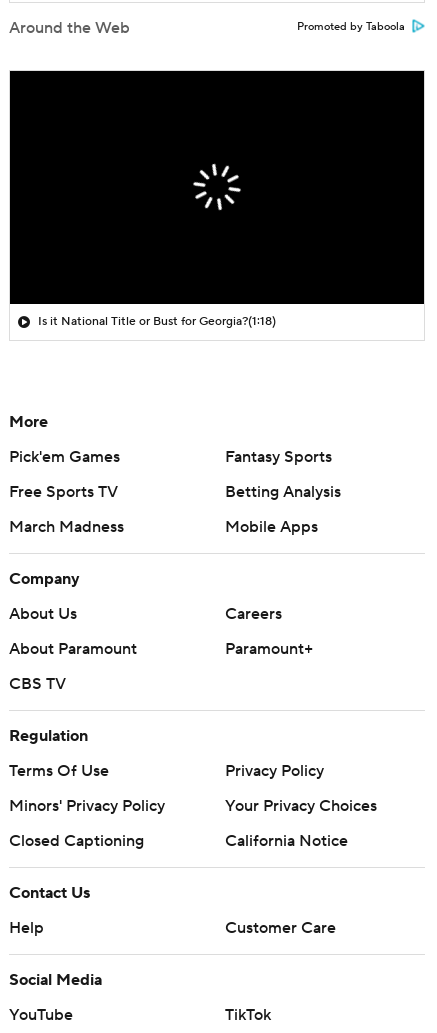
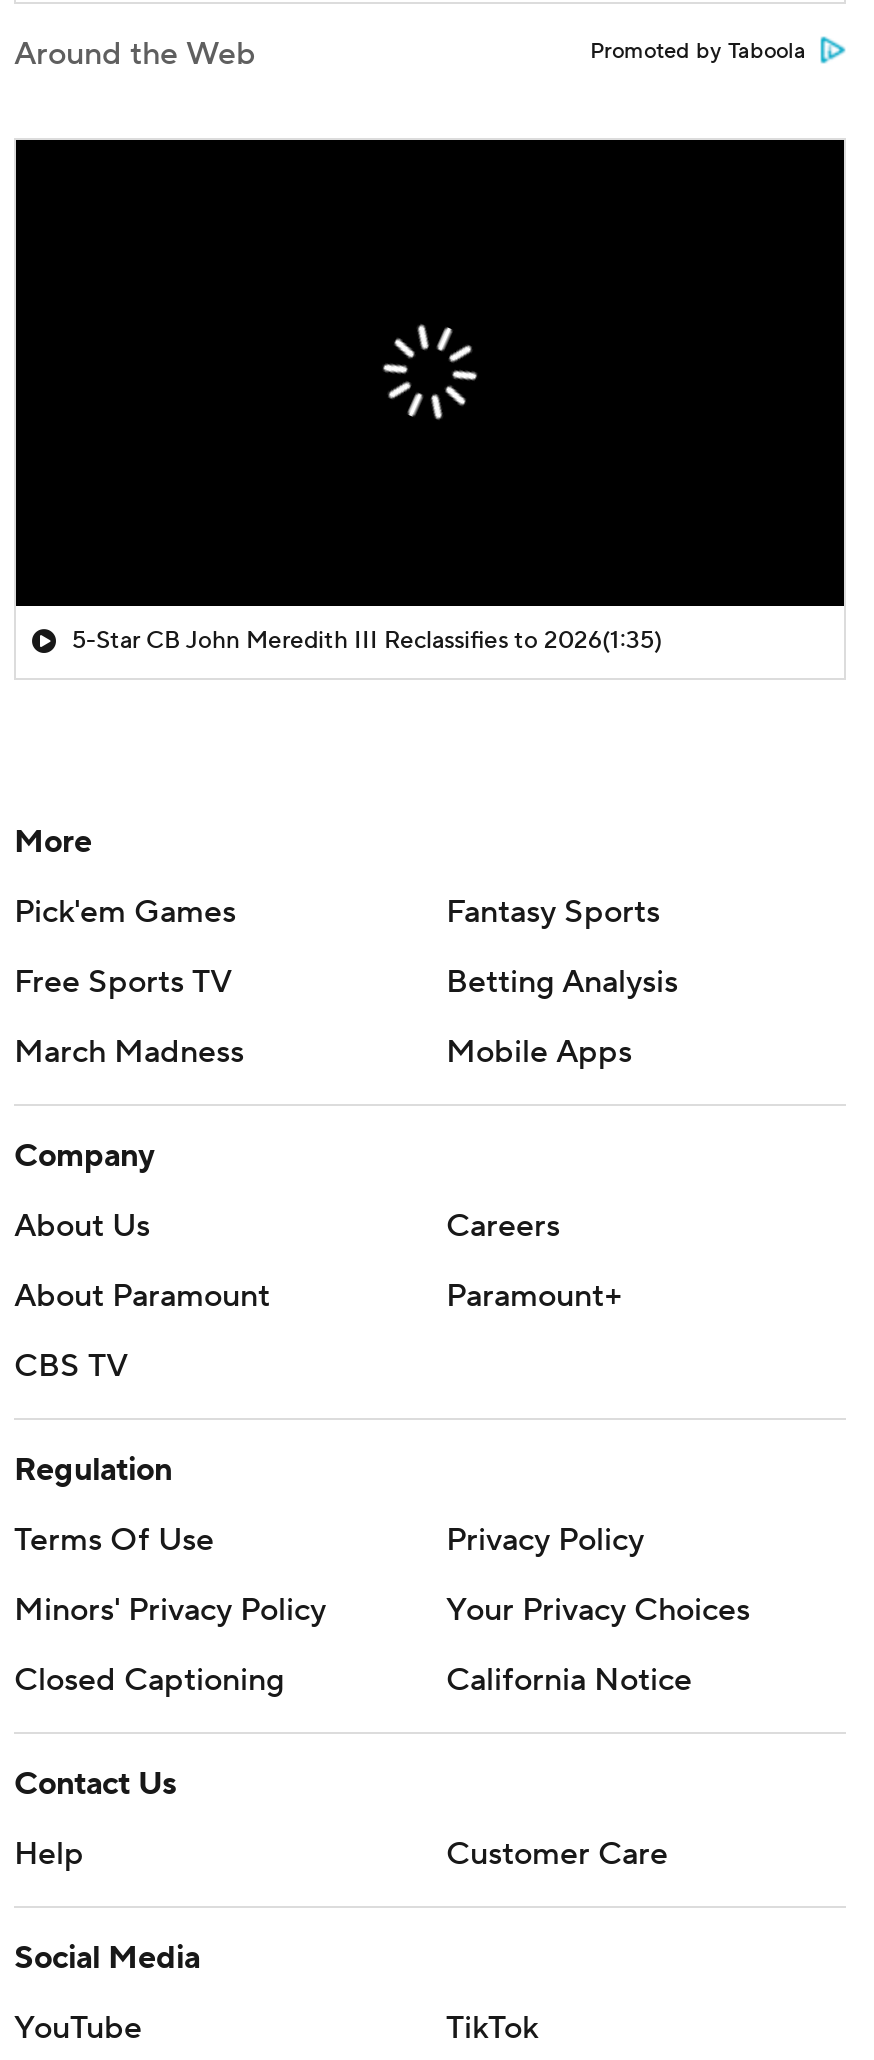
- Is it National Title or Bust for Georgia?(1:18)
+ 5-Star CB John Meredith III Reclassifies to 2026(1:35)
